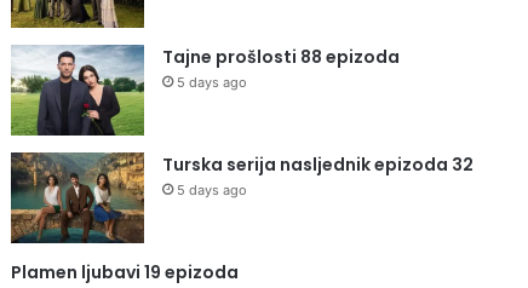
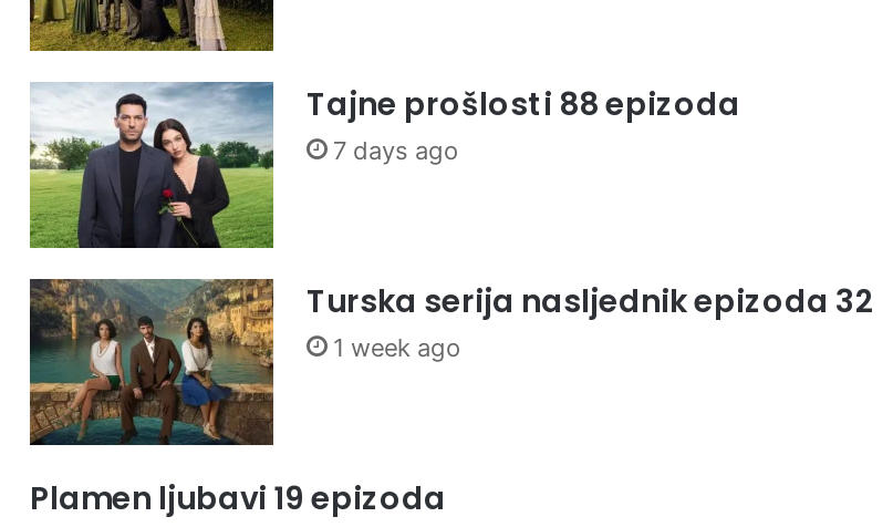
- 5 days ago
+ 7 days ago

- 5 days ago
+ 1 week ago
